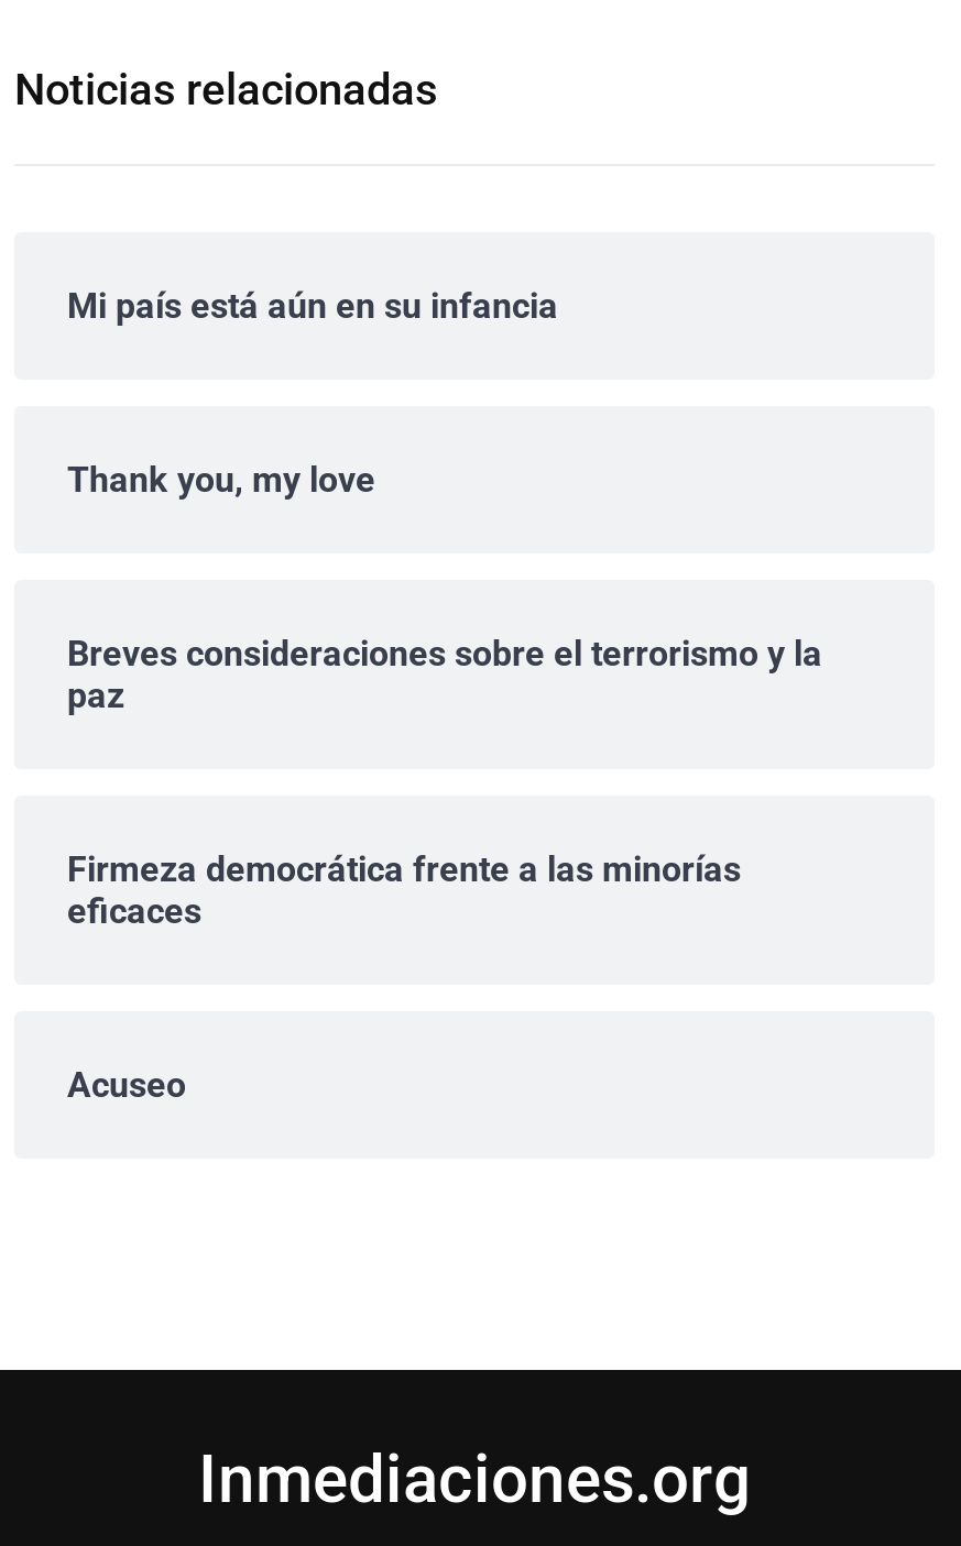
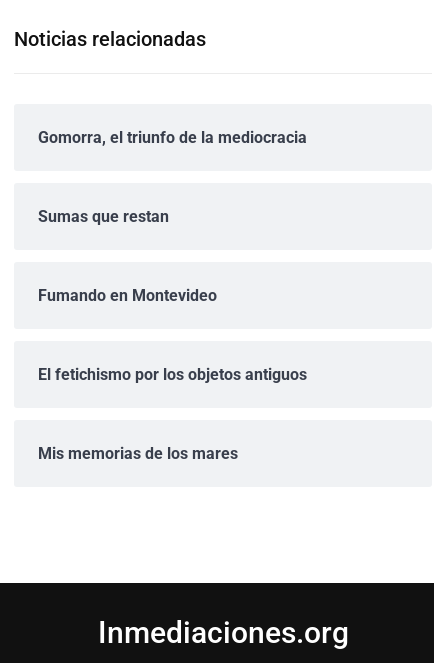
- Mi país está aún en su infancia
+ Gomorra, el triunfo de la mediocracia

- Thank you, my love
+ Sumas que restan

- Breves consideraciones sobre el terrorismo y la
- paz
+ Fumando en Montevideo

- Firmeza democrática frente a las minorías
- eficaces
+ El fetichismo por los objetos antiguos

- Acuseo
+ Mis memorias de los mares
